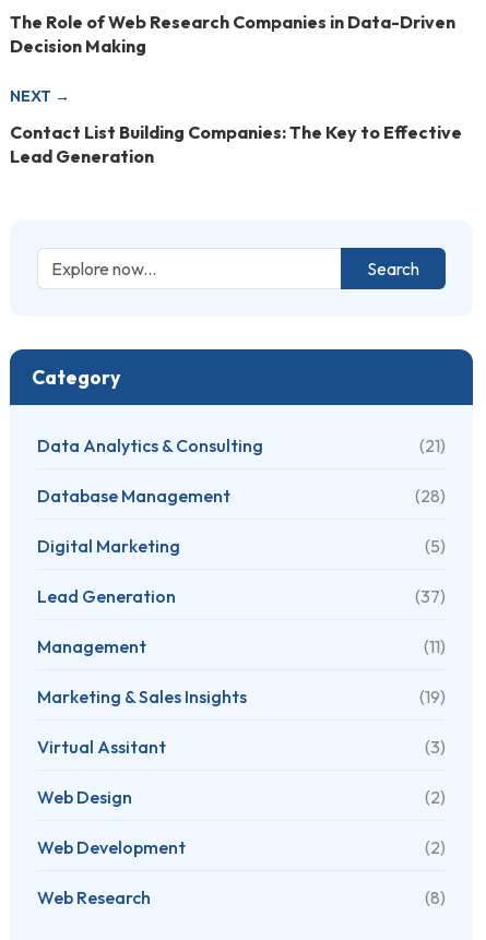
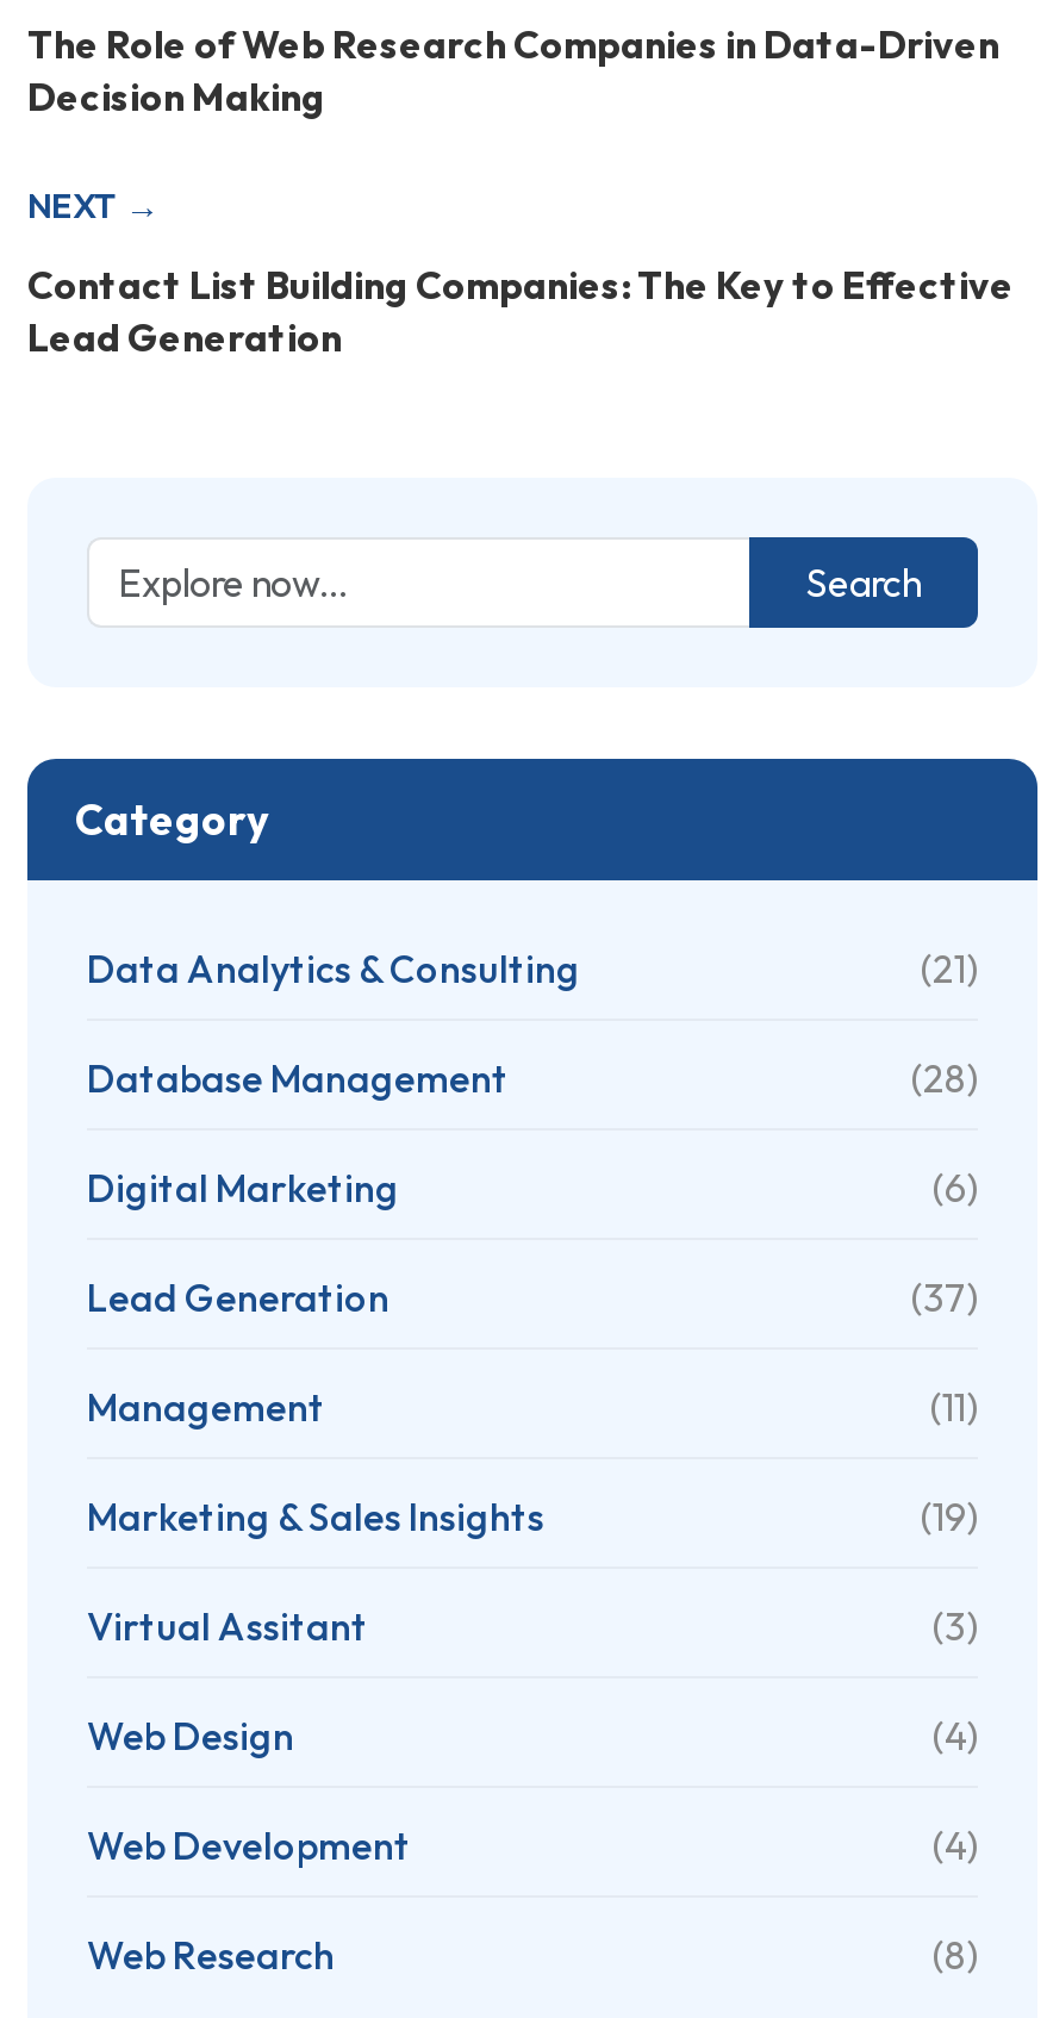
- (5)
+ (6)

- (2)
+ (4)

- (2)
+ (4)
